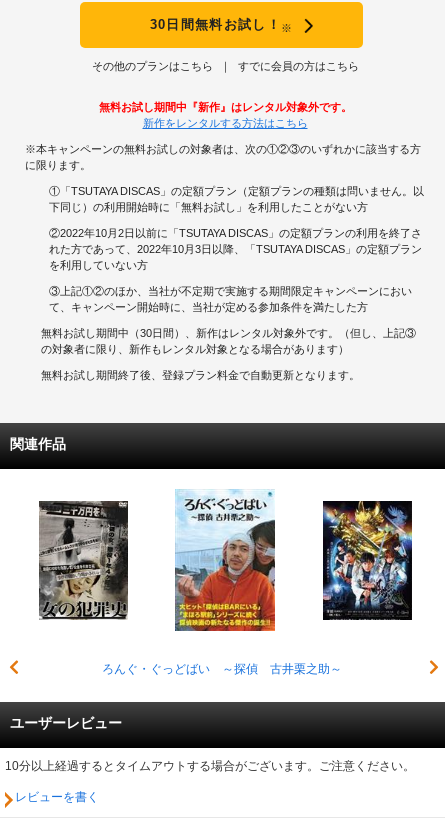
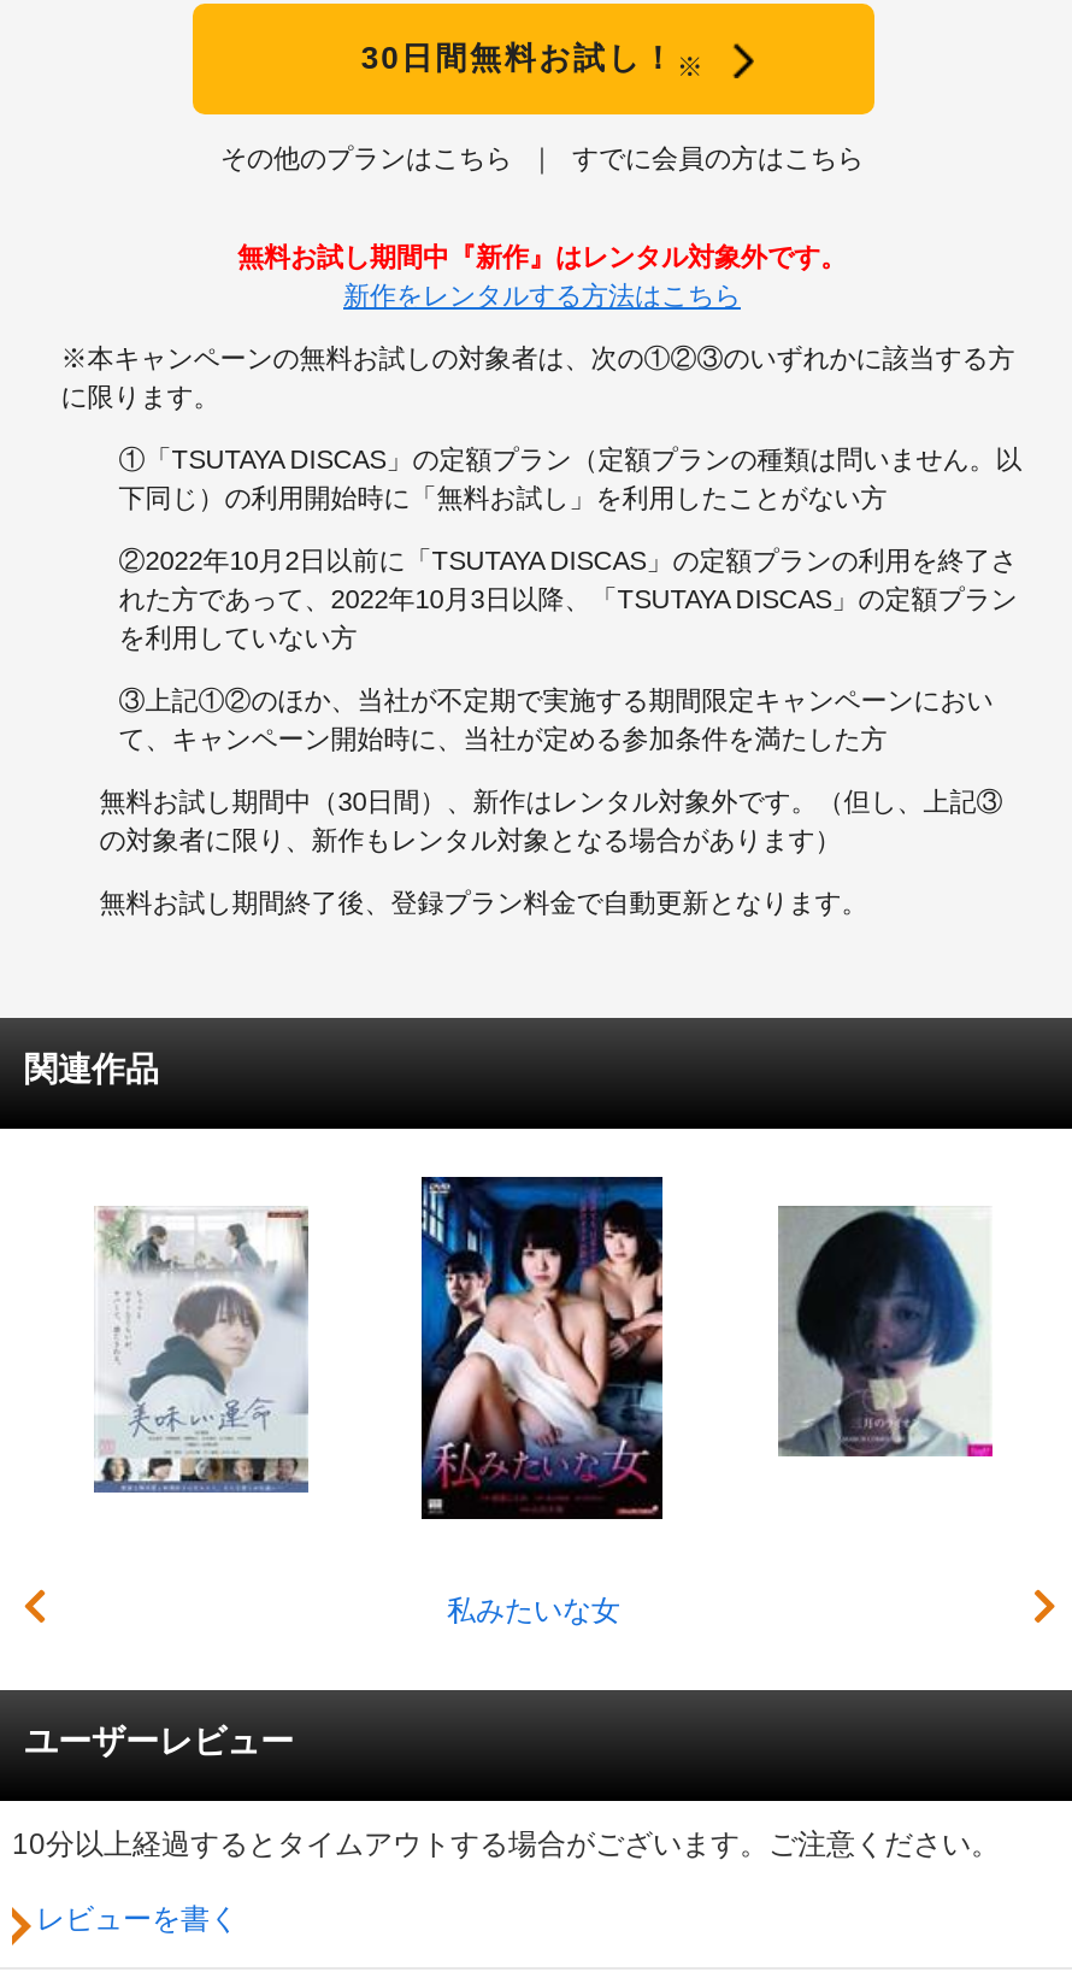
- [image]
- ろんぐ・ぐっどばい ～探偵 古井栗之助～
+ [image]
+ 私みたいな女

- [image]
+ [image]

- [image]
+ [image]
